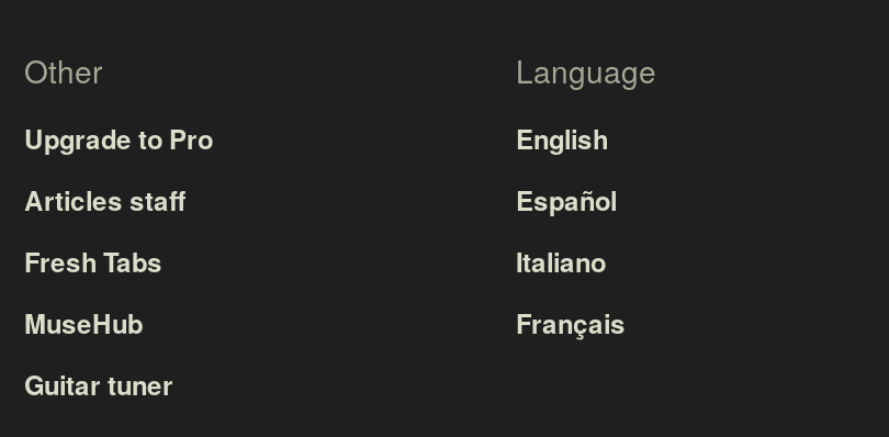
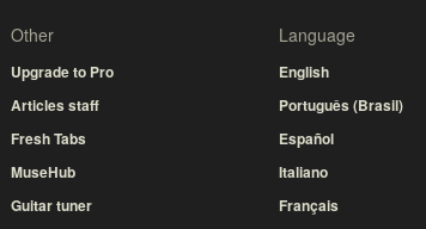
moved down: Español | Italiano | Français

+ Português (Brasil)
